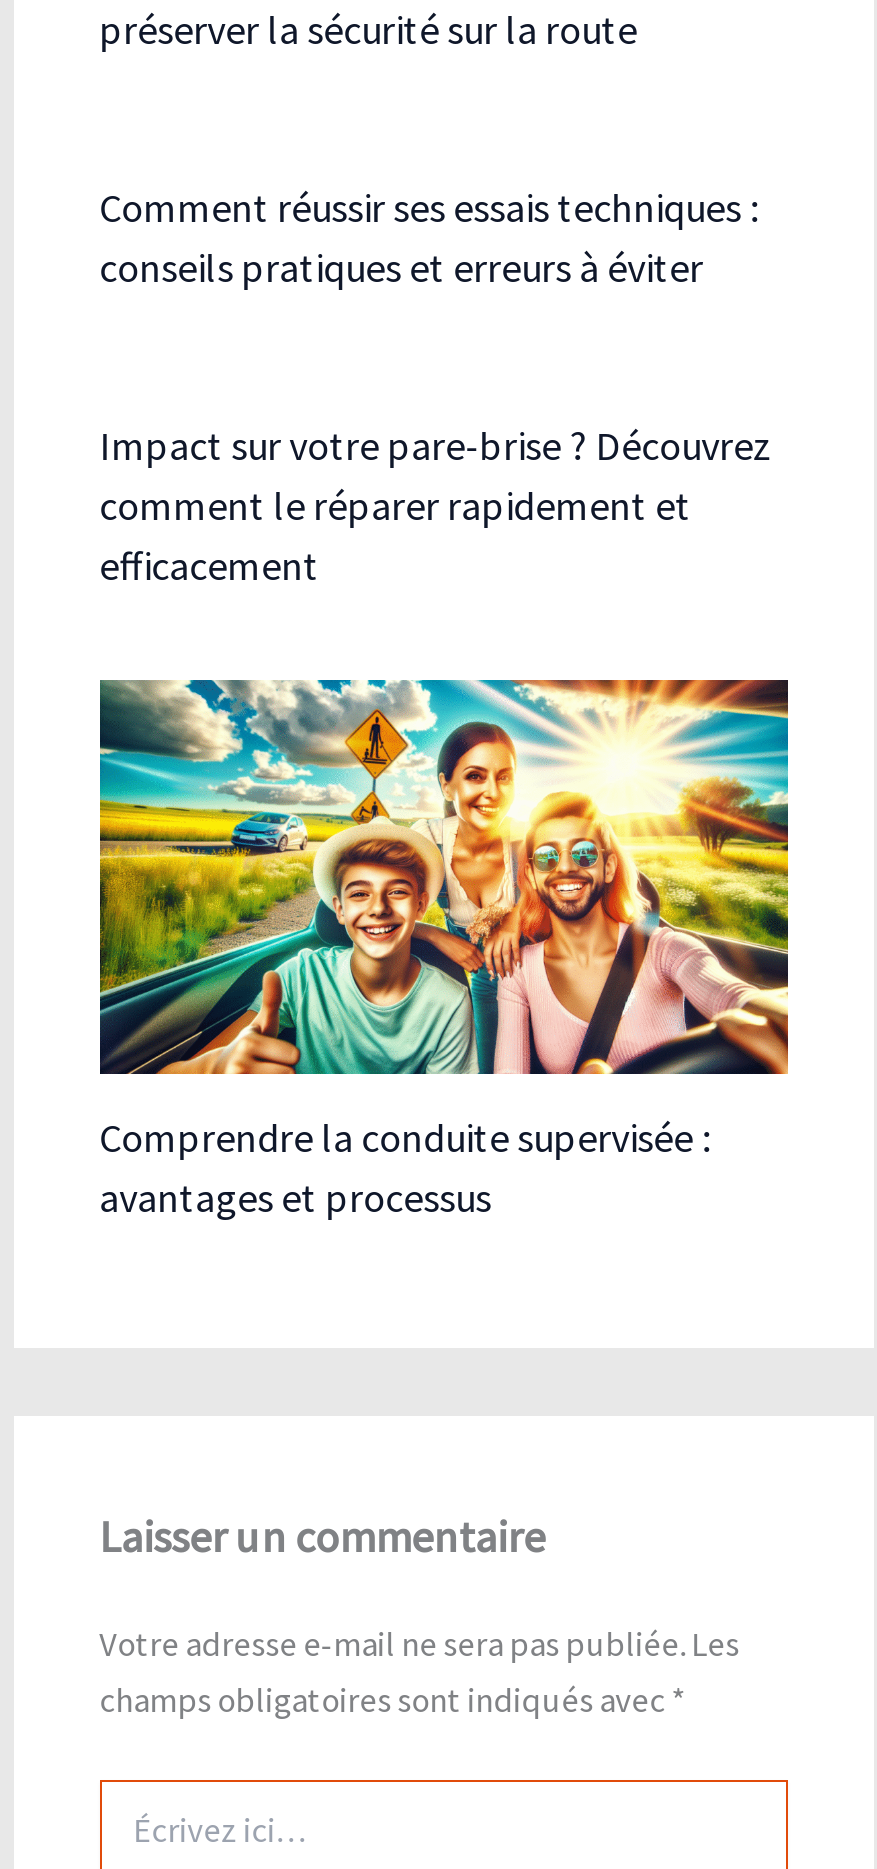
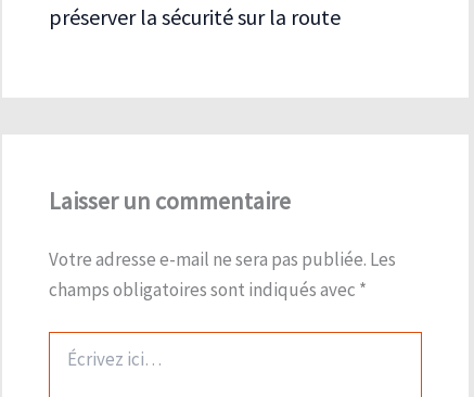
- Comment réussir ses essais techniques :
- conseils pratiques et erreurs à éviter

- Impact sur votre pare-brise ? Découvrez
- comment le réparer rapidement et
- efficacement

- [image]
- Comprendre la conduite supervisée :
- avantages et processus
